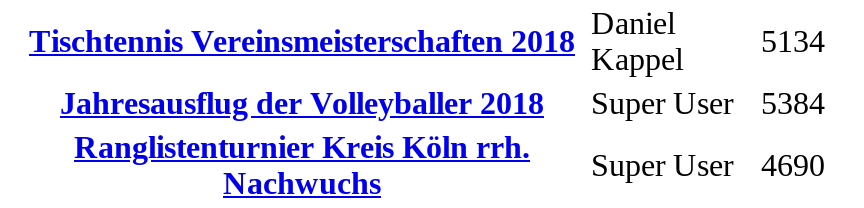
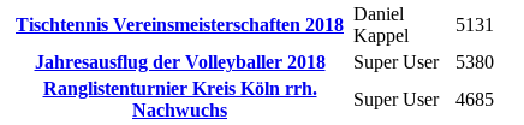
- 5134
+ 5131

- Jahresausflug der Volleyballer 2018 Super User 5384
+ Jahresausflug der Volleyballer 2018 Super User 5380

- Super User 4690
+ Super User 4685
